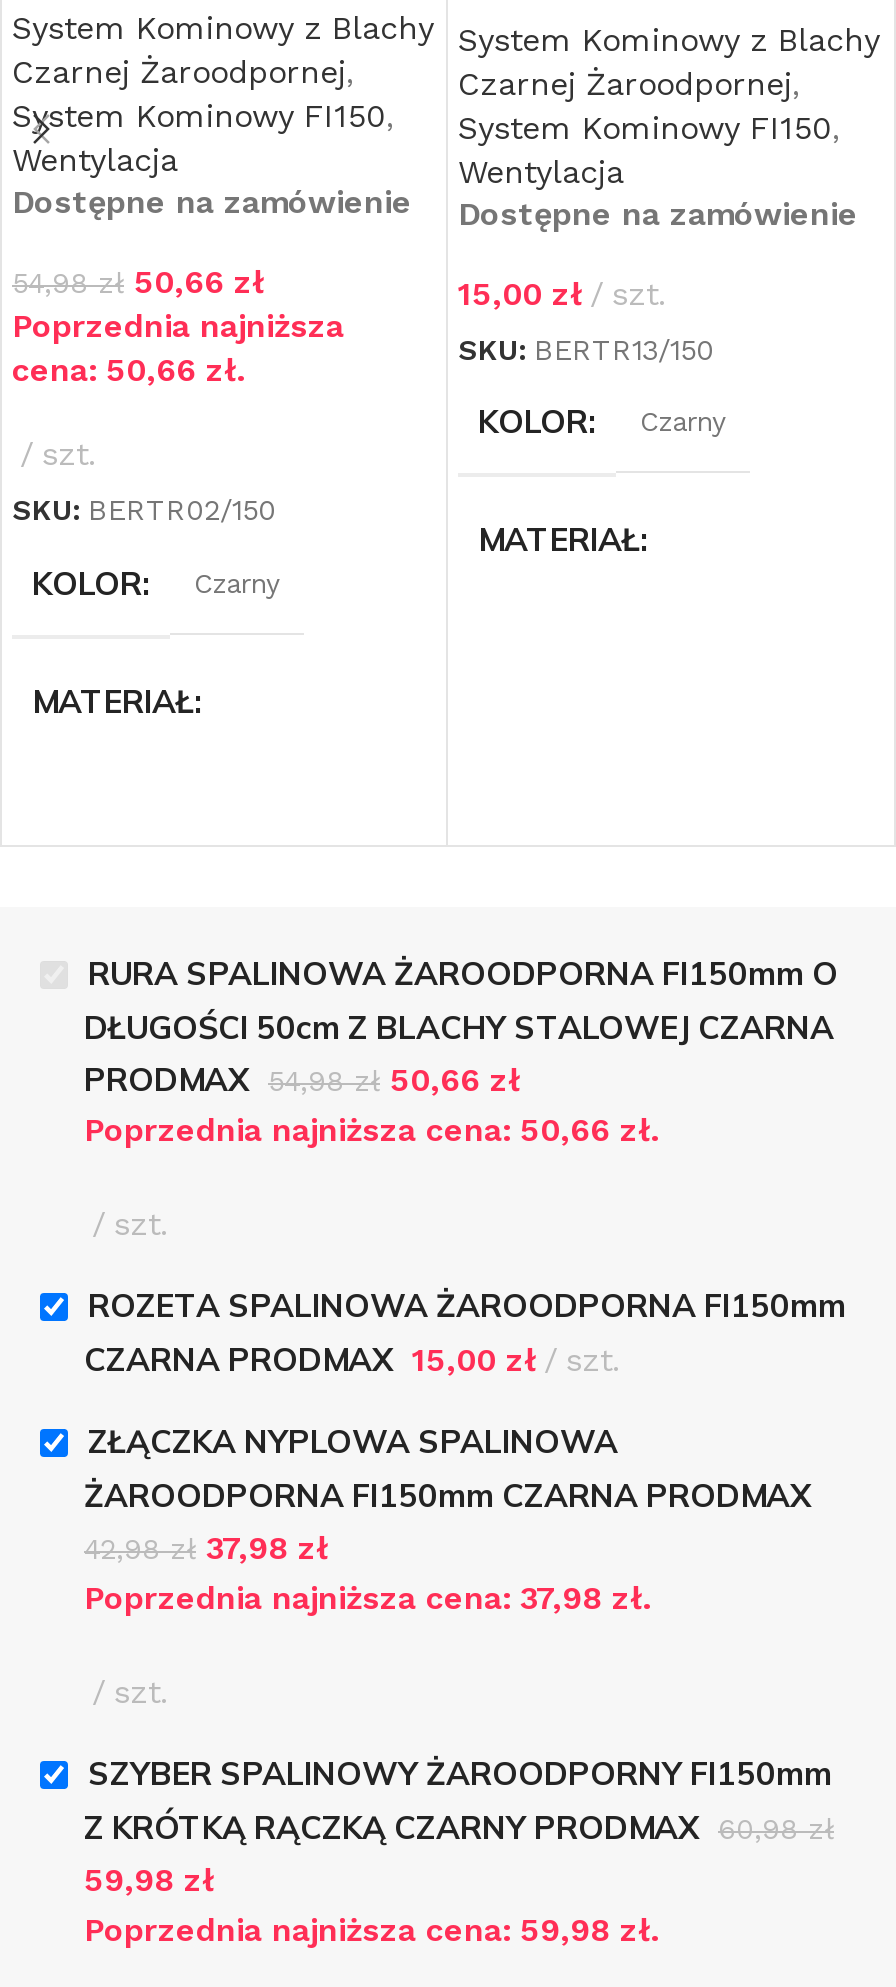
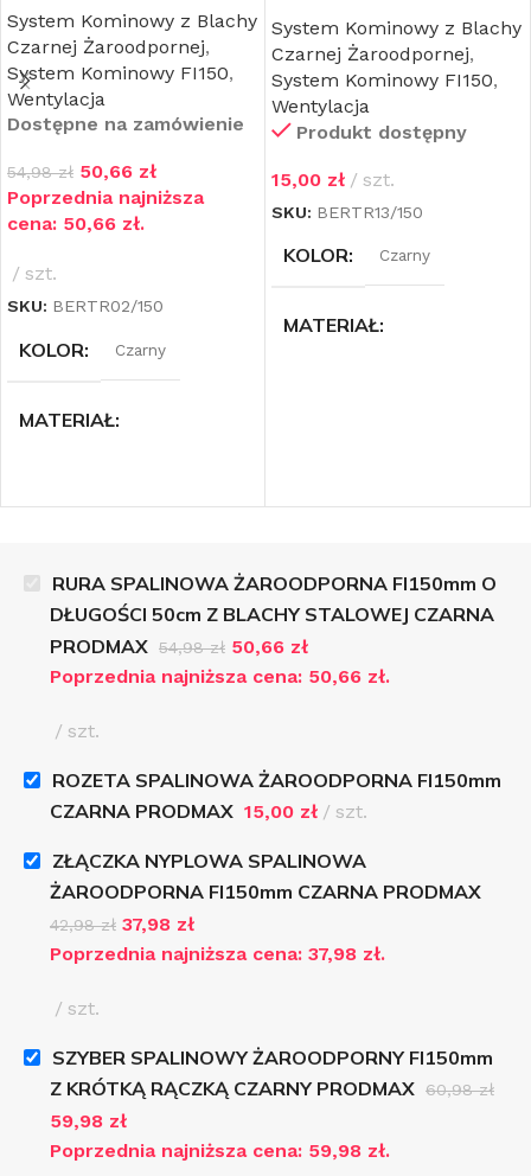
- Dostępne na zamówienie
+ Produkt dostępny
